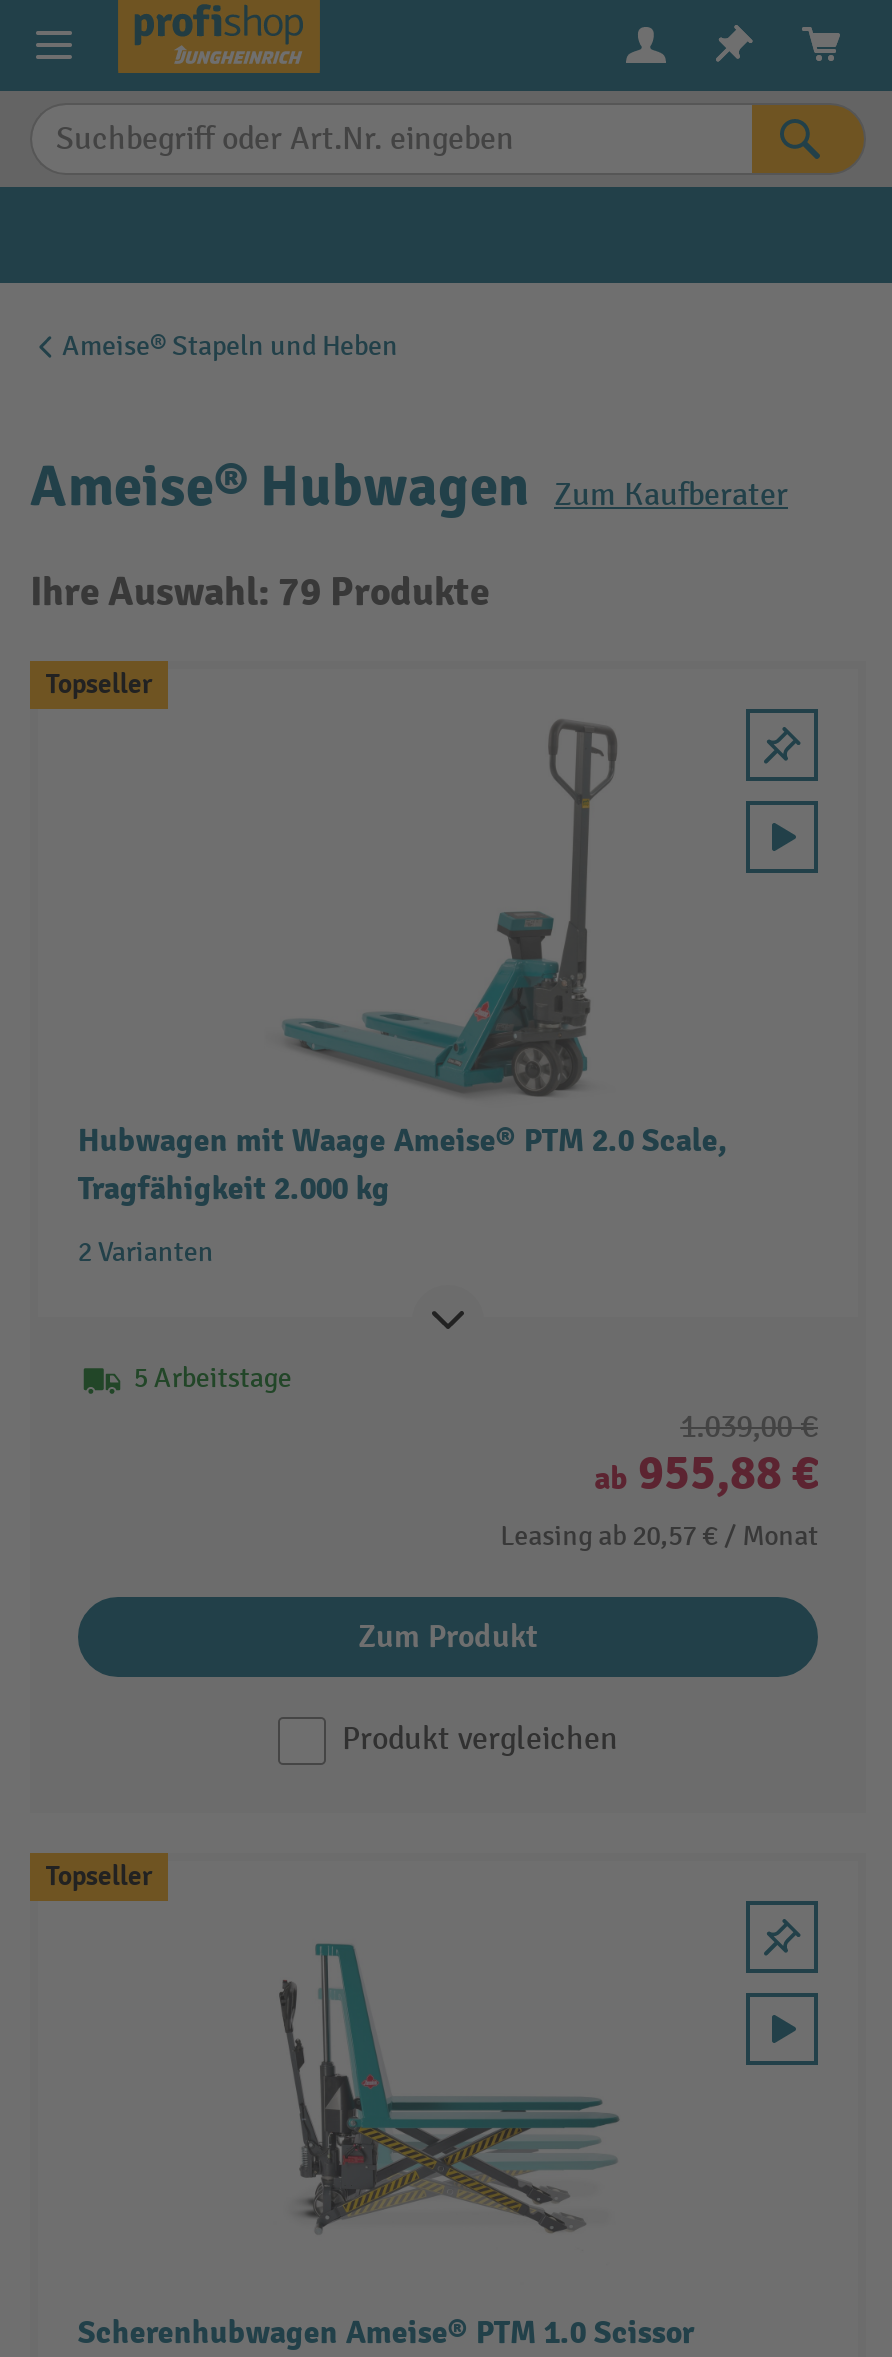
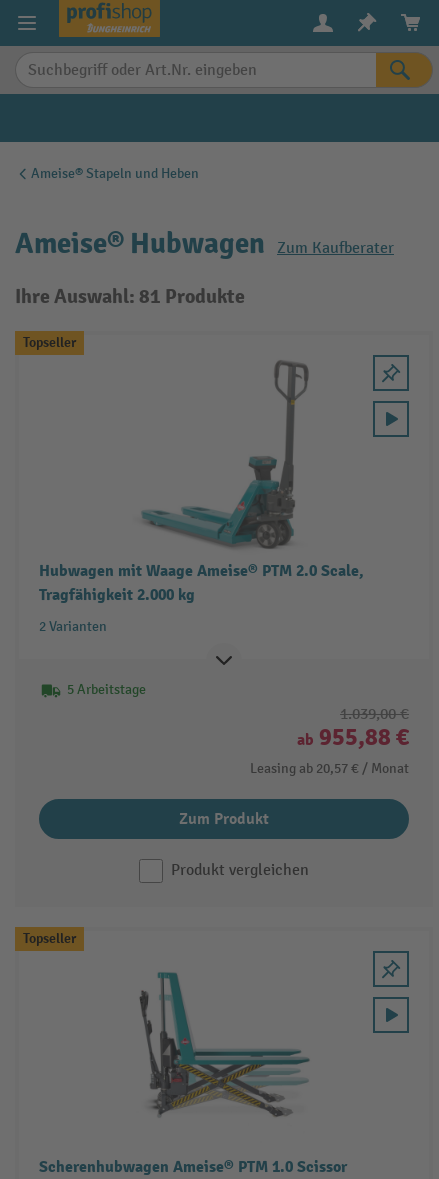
- Ihre Auswahl: 79 Produkte
+ Ihre Auswahl: 81 Produkte
